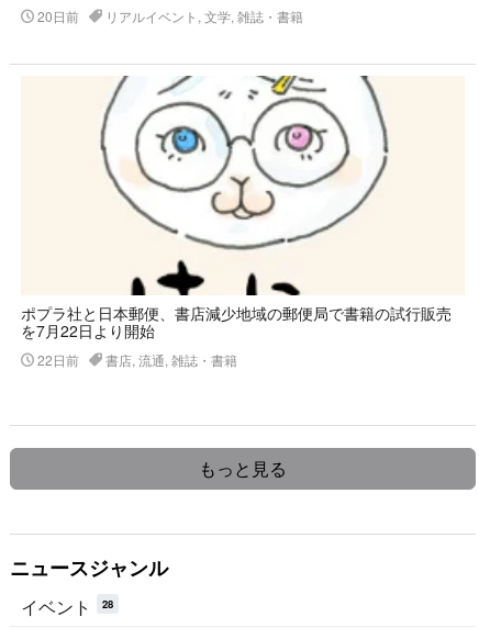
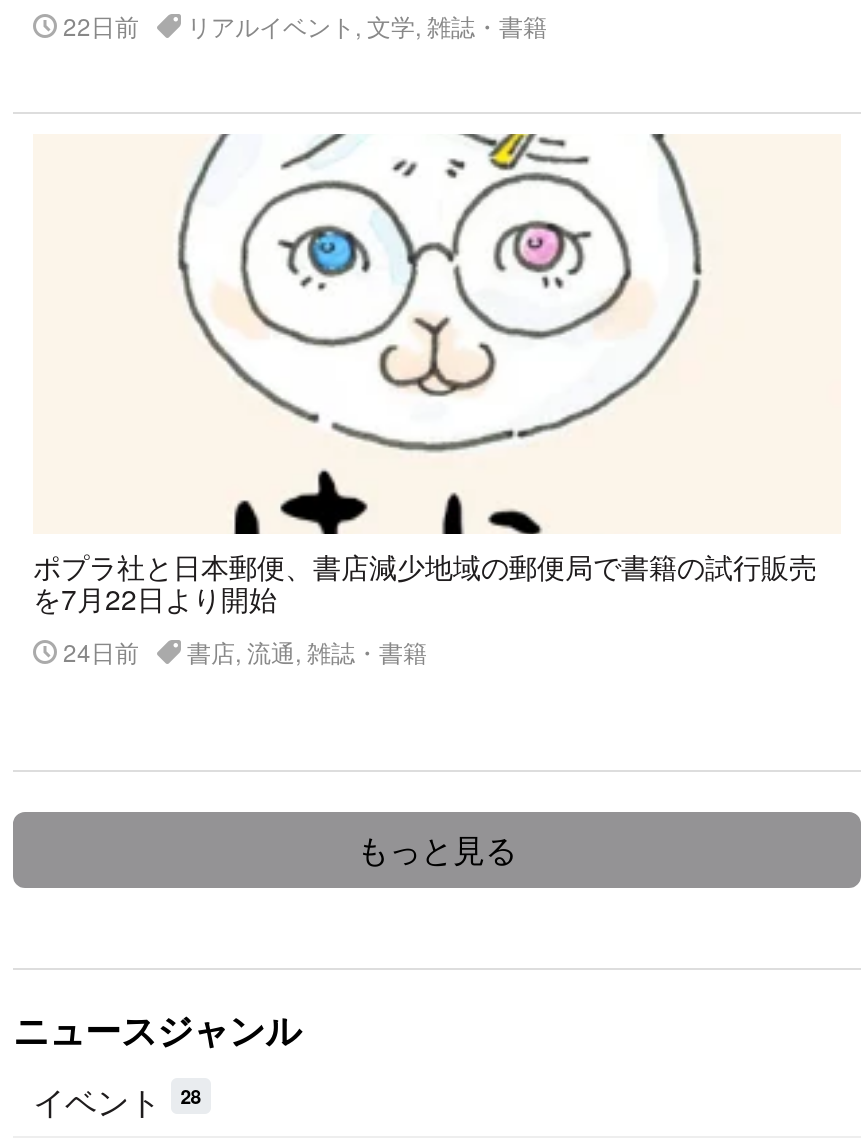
- 20日前 リアルイベント, 文学, 雑誌・書籍
+ 22日前 リアルイベント, 文学, 雑誌・書籍

- 22日前 書店, 流通, 雑誌・書籍
+ 24日前 書店, 流通, 雑誌・書籍
